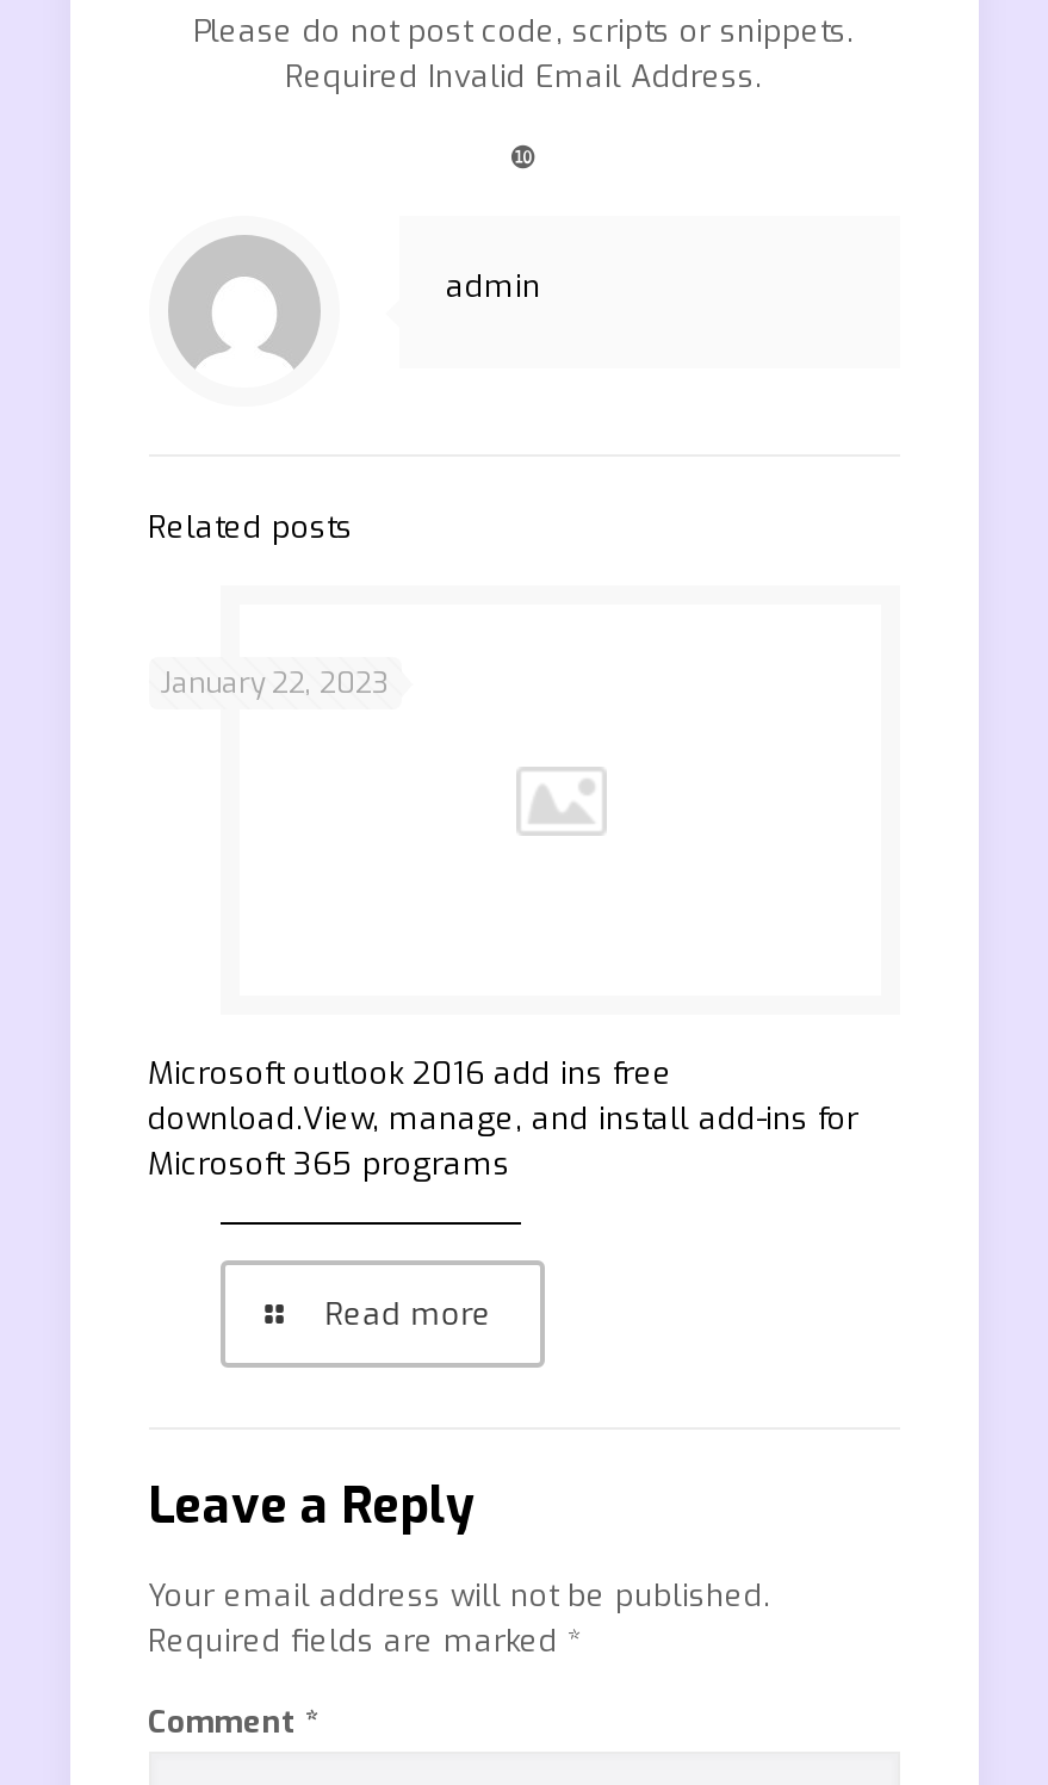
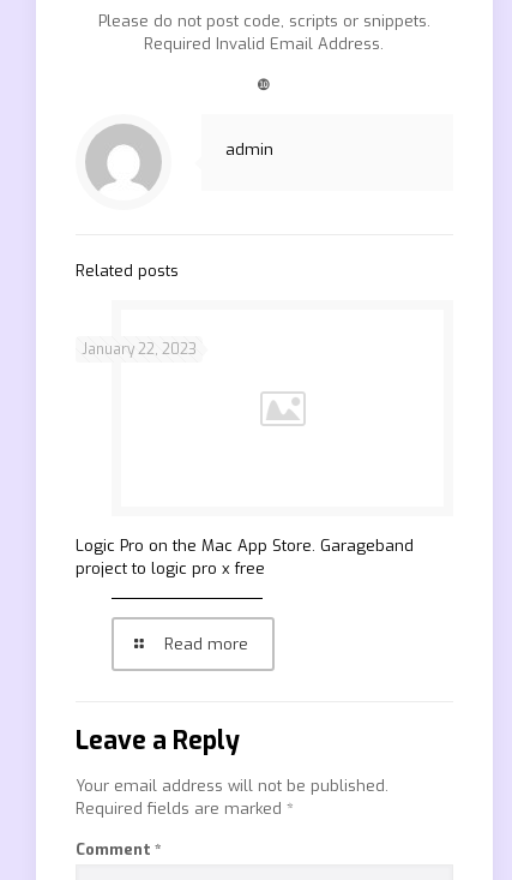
- Microsoft outlook 2016 add ins free
- download.View, manage, and install add-ins for
- Microsoft 365 programs
+ Logic Pro on the Mac App Store. Garageband
+ project to logic pro x free
